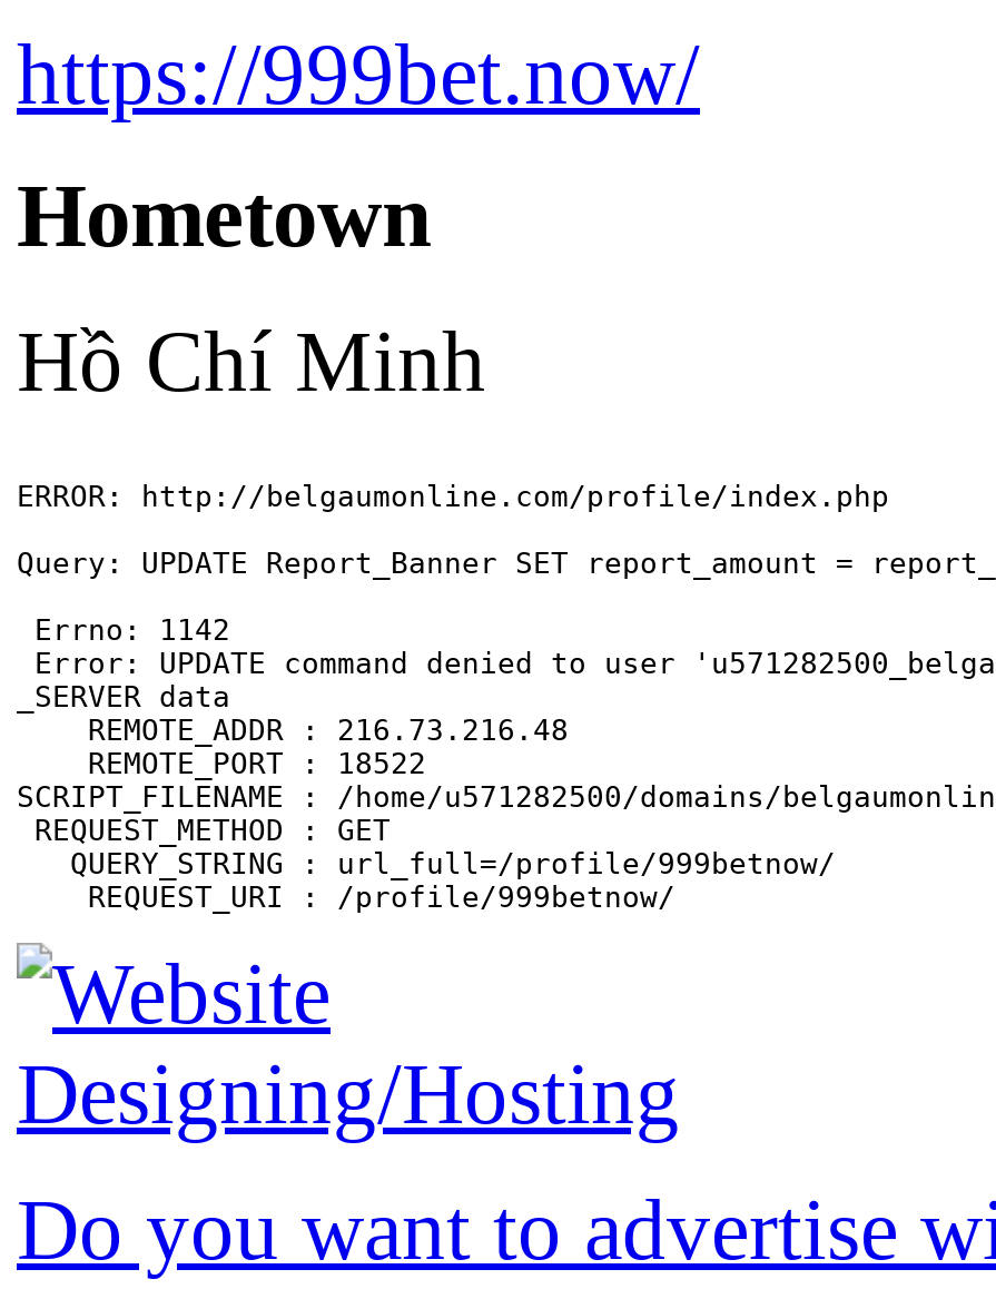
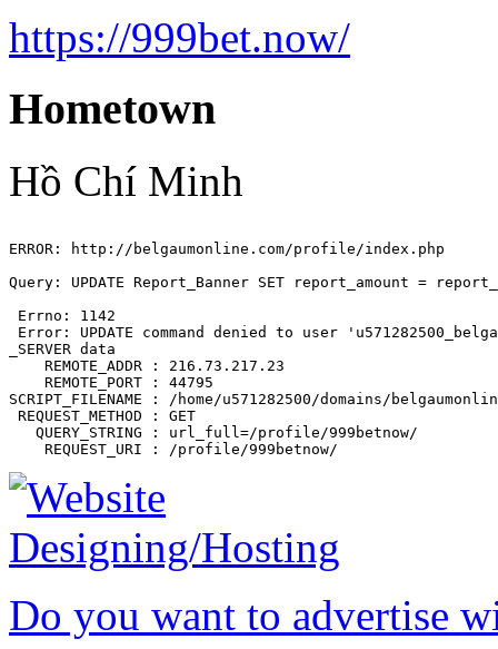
- REMOTE_ADDR : 216.73.216.48
+ REMOTE_ADDR : 216.73.217.23

- REMOTE_PORT : 18522
+ REMOTE_PORT : 44795
